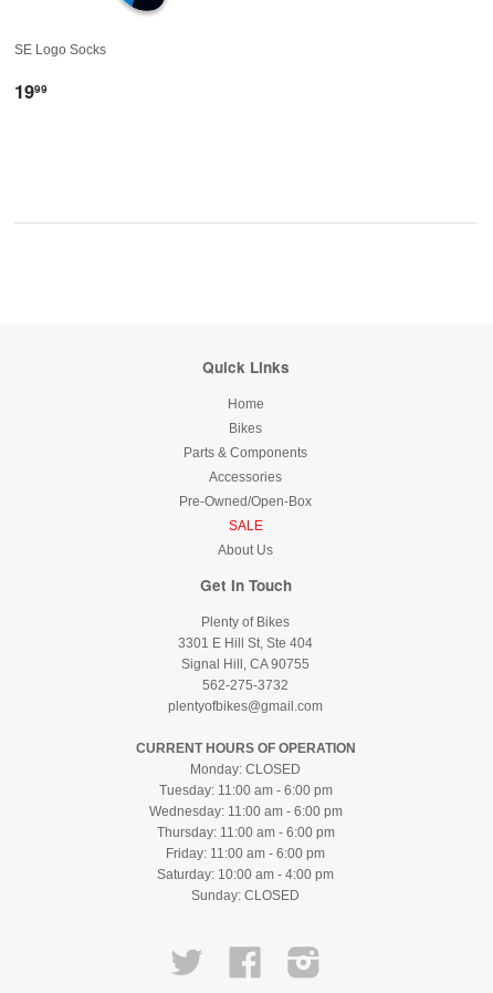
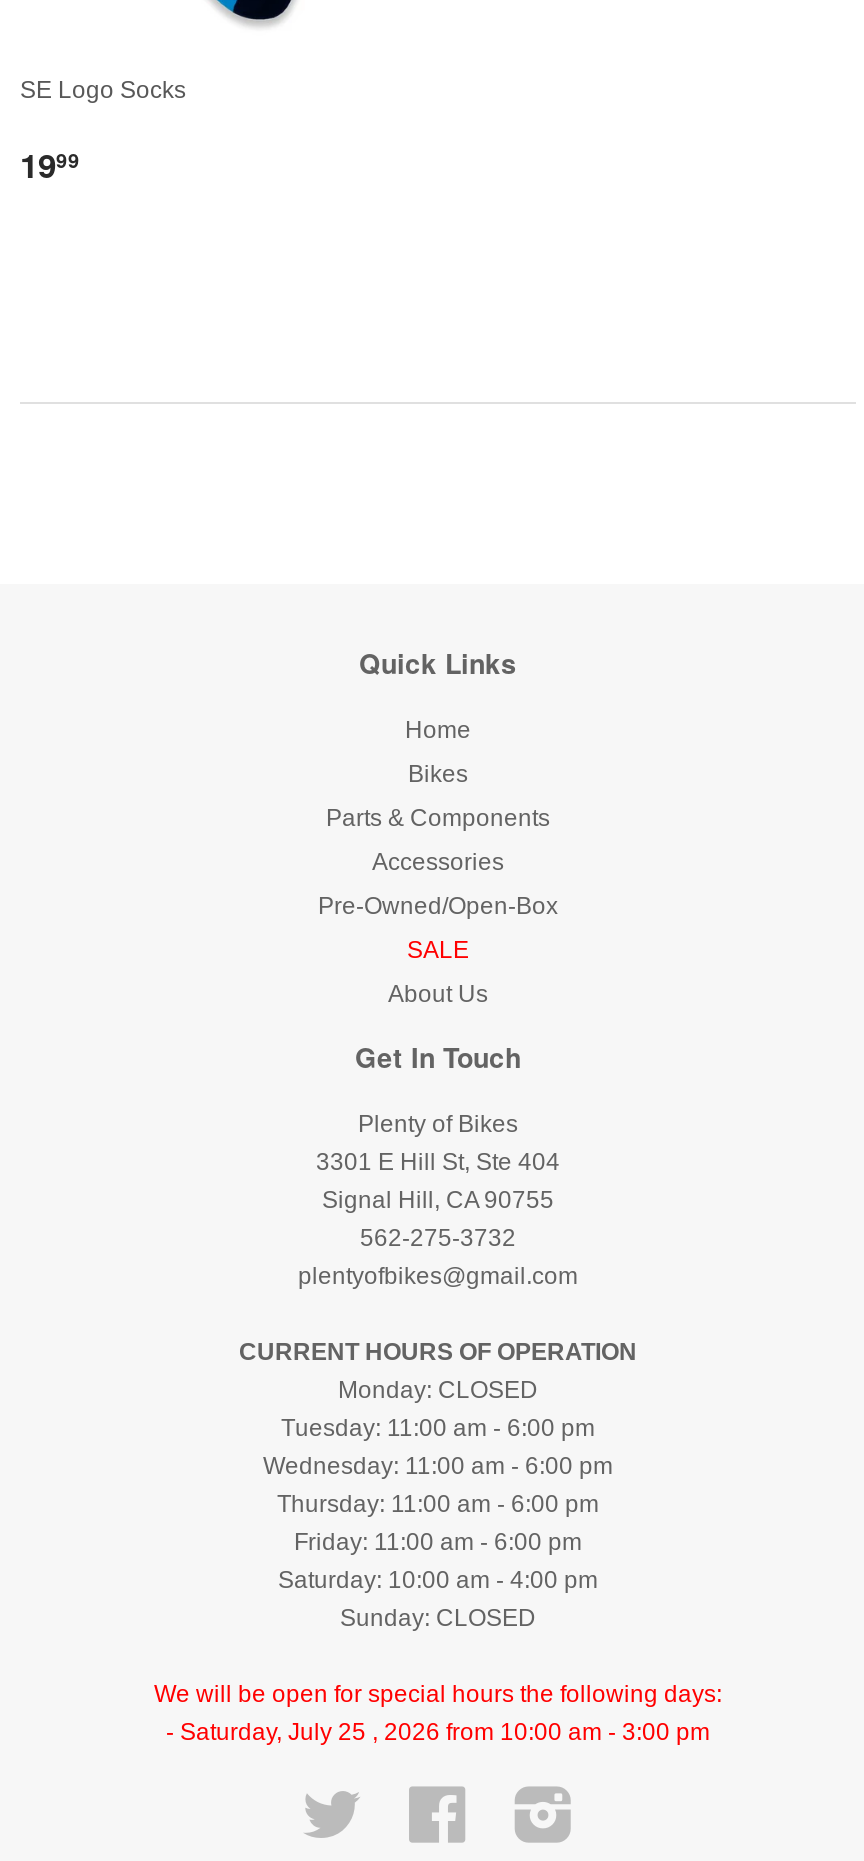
+ We will be open for special hours the following days:
+ - Saturday, July 25 , 2026 from 10:00 am - 3:00 pm
